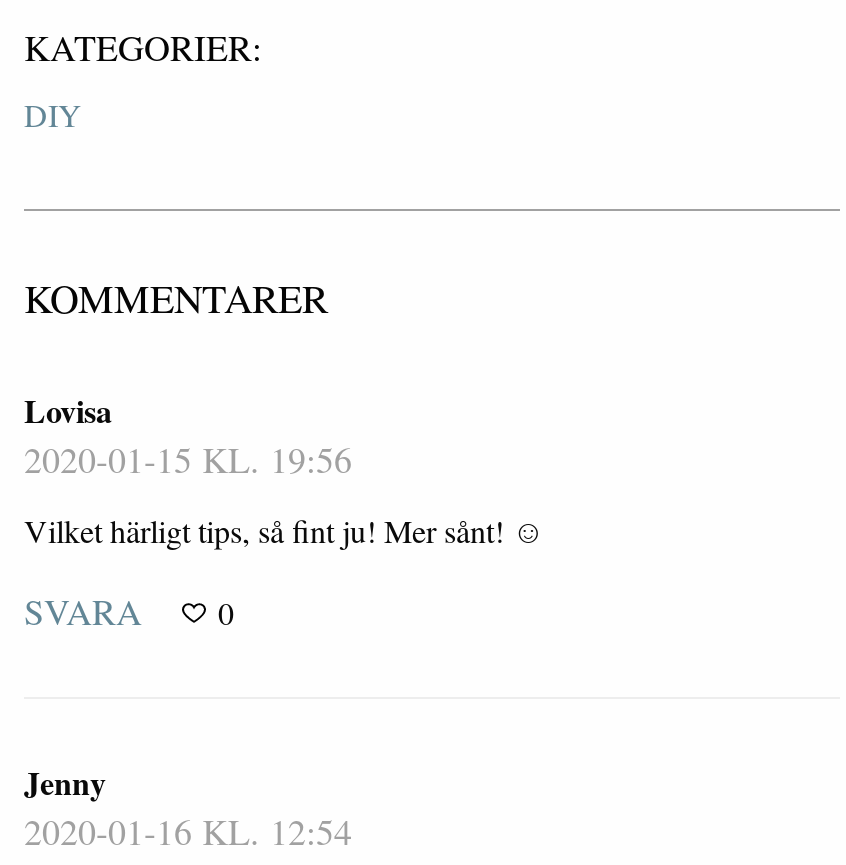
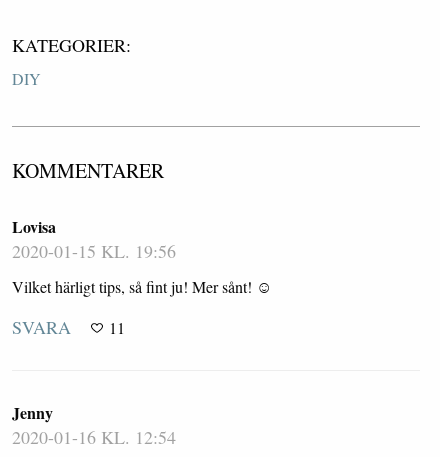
- SVARA 0
+ SVARA 11
